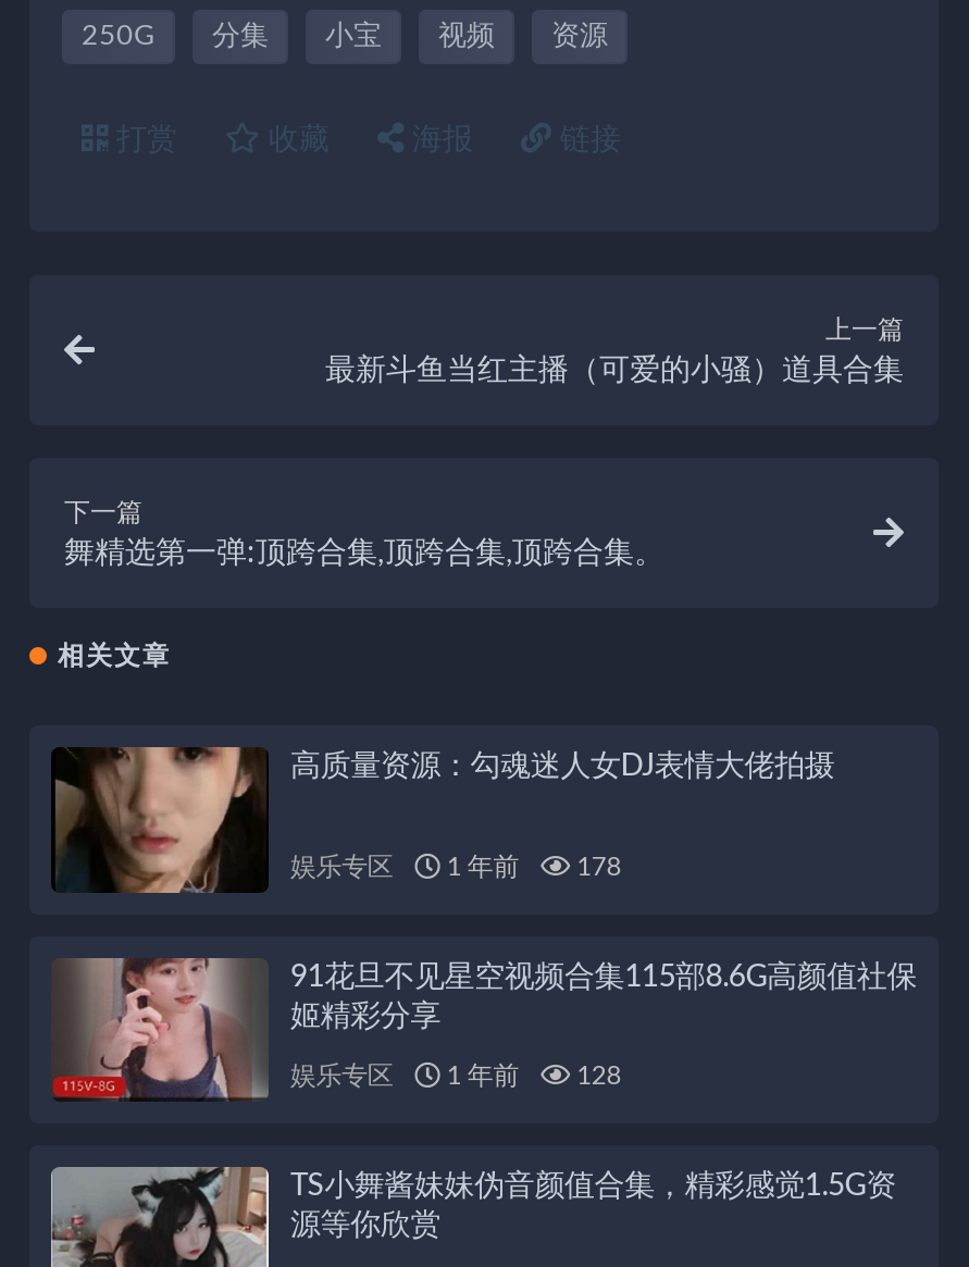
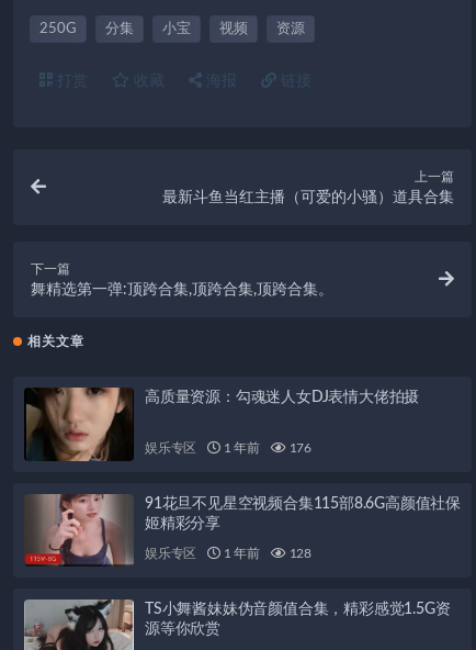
- 娱乐专区 1 年前 178
+ 娱乐专区 1 年前 176
